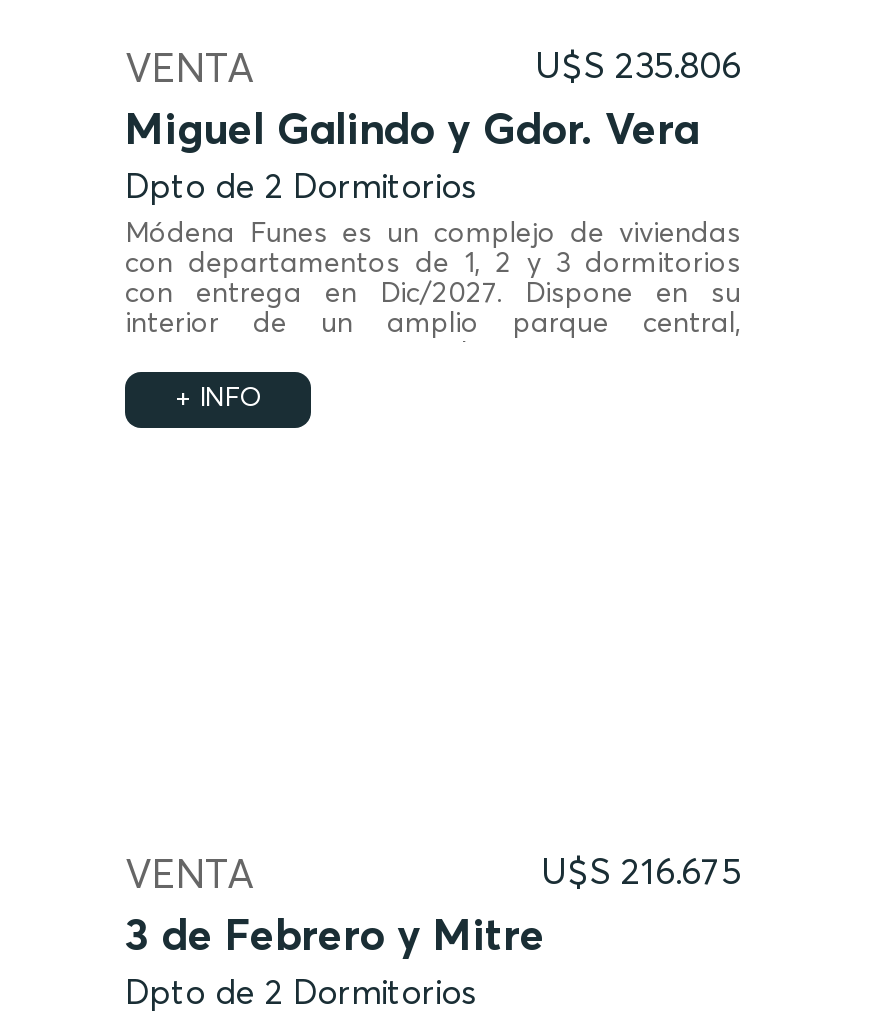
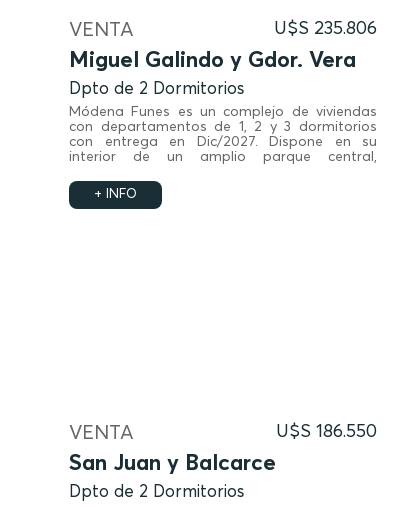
- U$S 216.675
+ U$S 186.550

- 3 de Febrero y Mitre
+ San Juan y Balcarce
